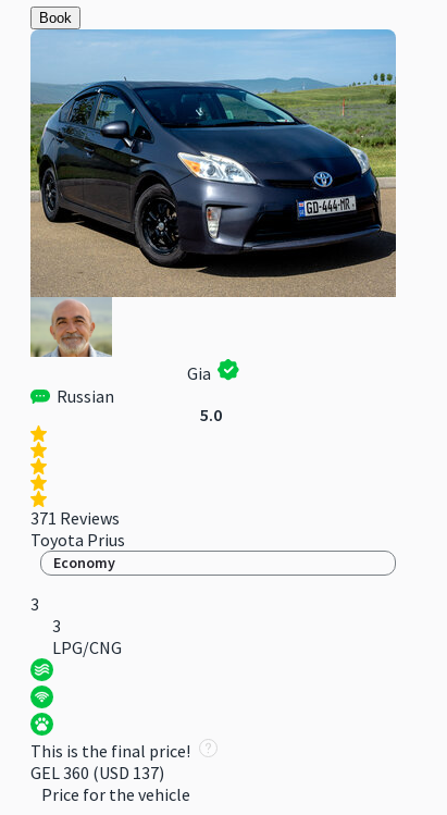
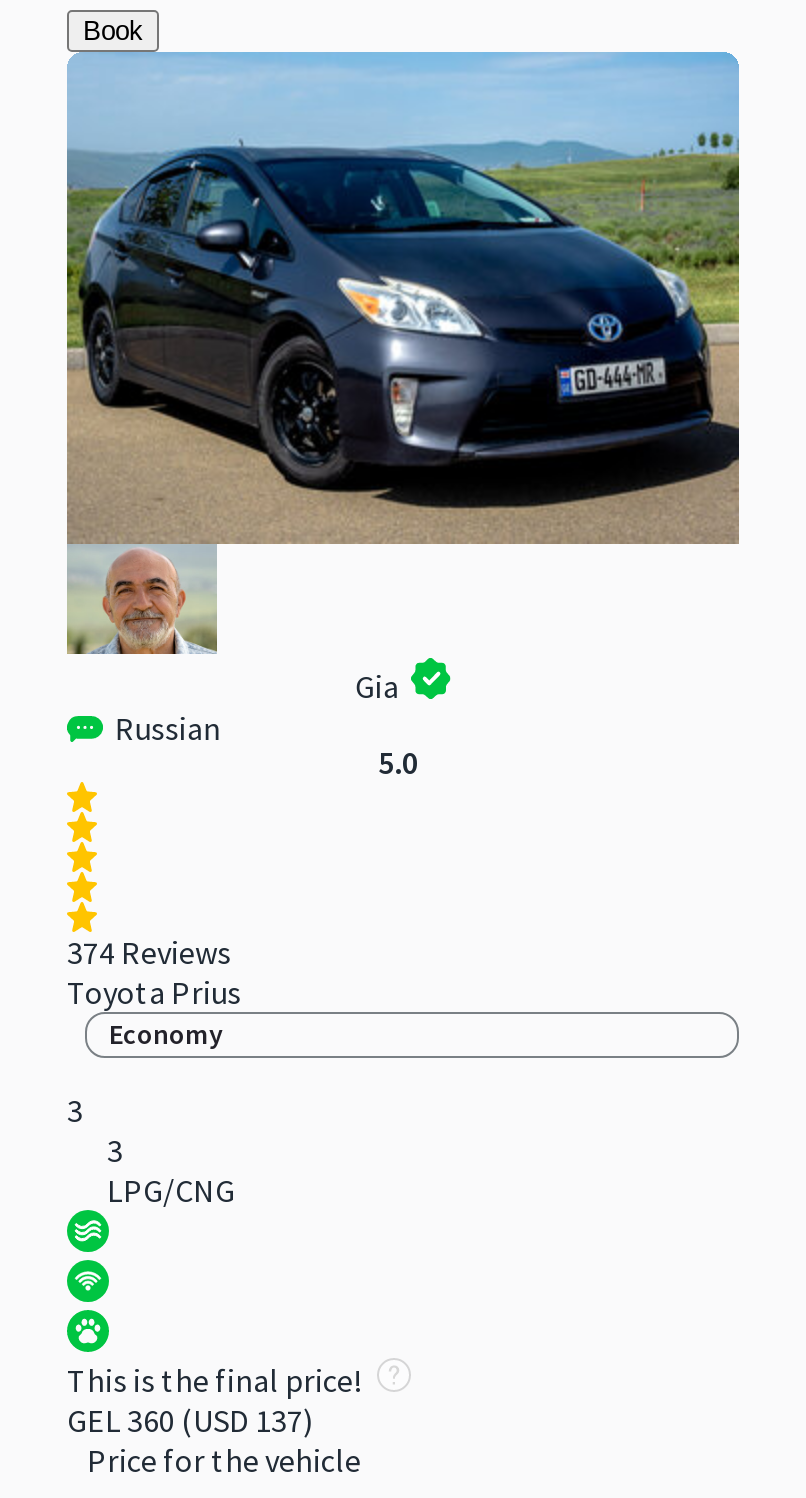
- 371 Reviews
+ 374 Reviews
